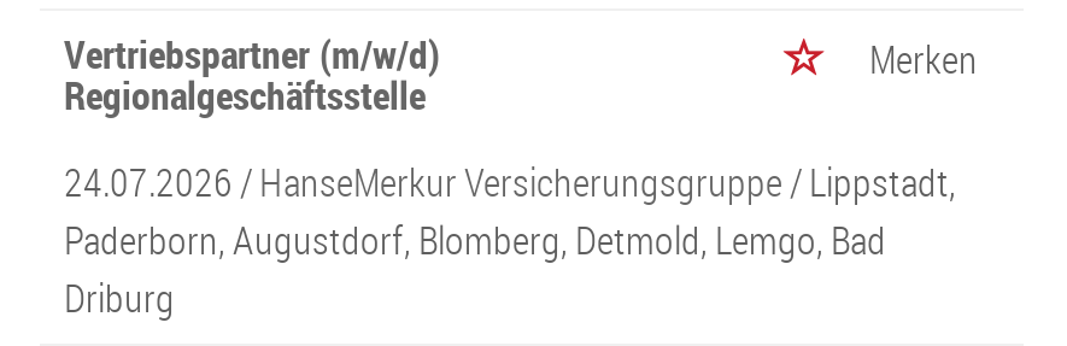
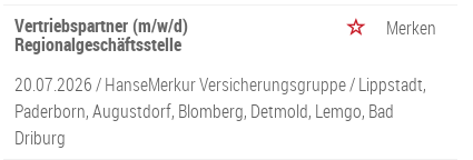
- 24.07.2026 / HanseMerkur Versicherungsgruppe / Lippstadt,
+ 20.07.2026 / HanseMerkur Versicherungsgruppe / Lippstadt,
